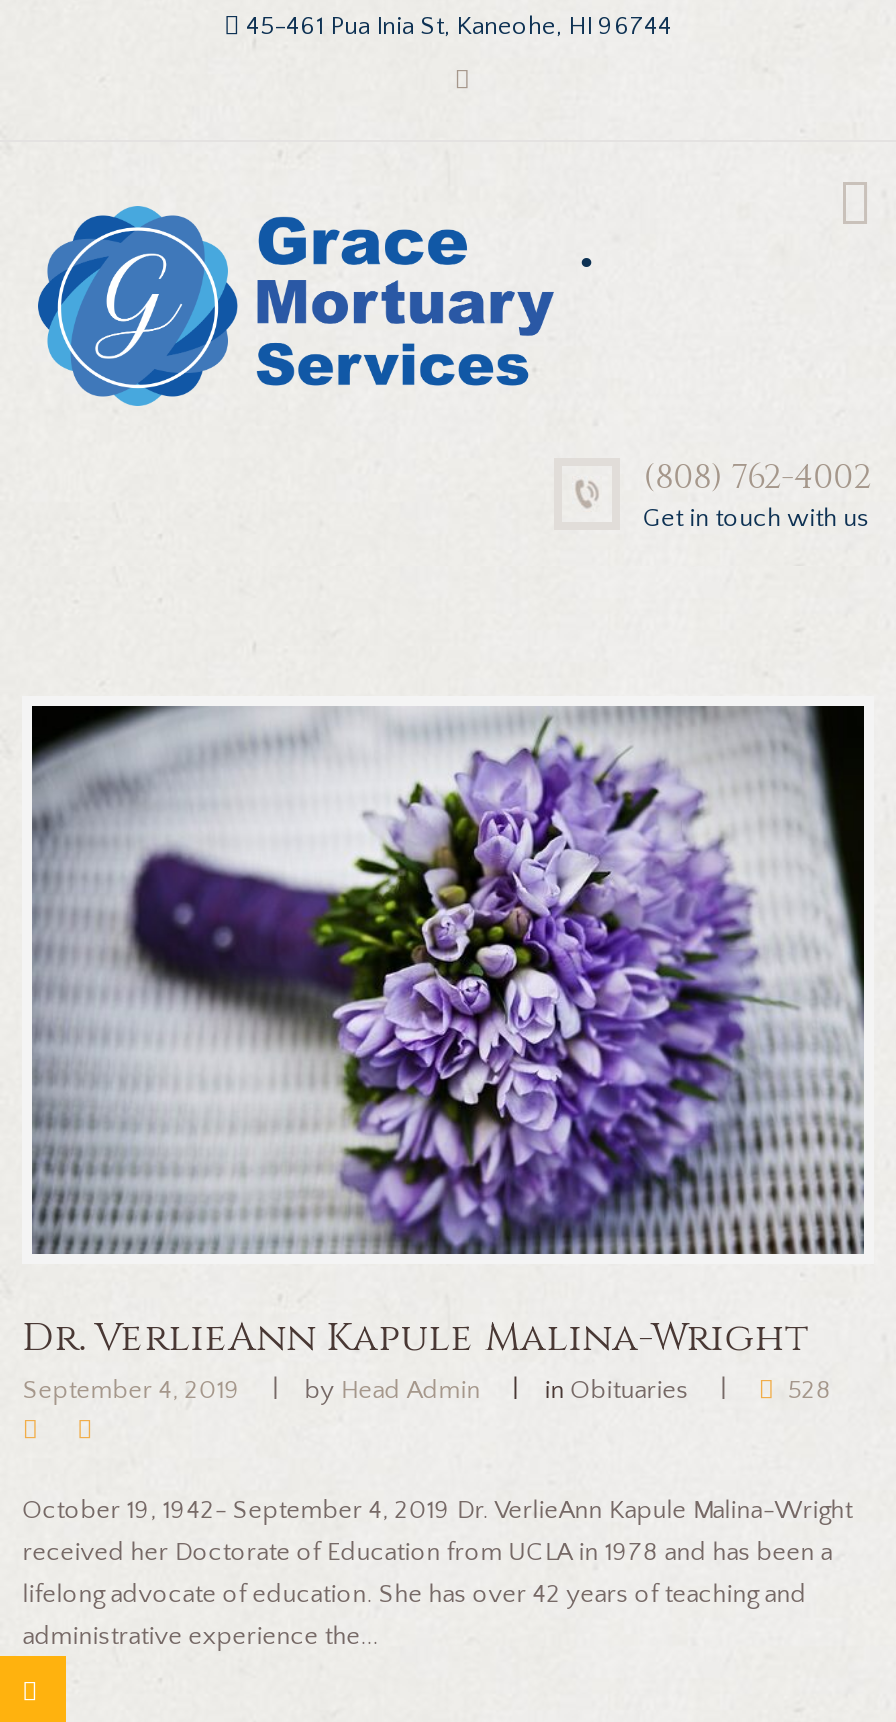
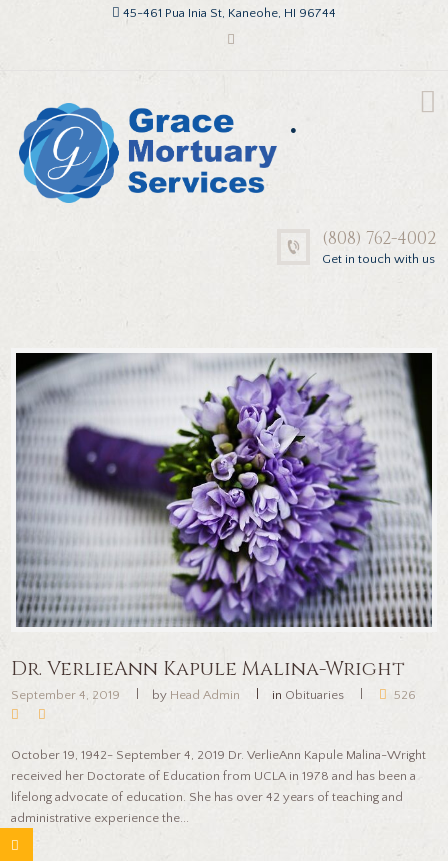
- 528
+ 526
